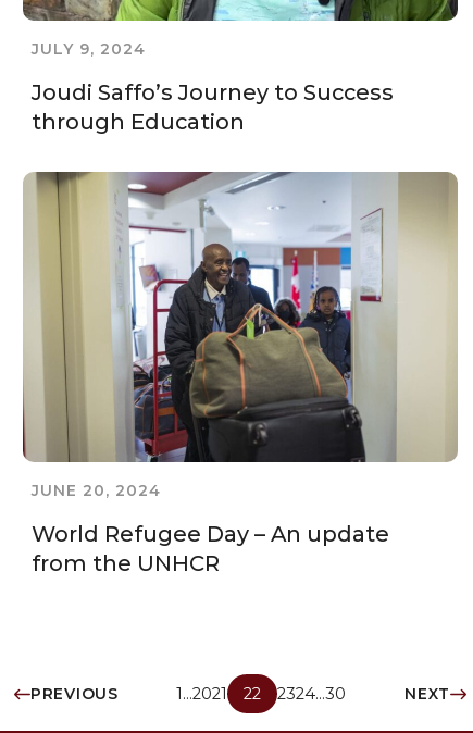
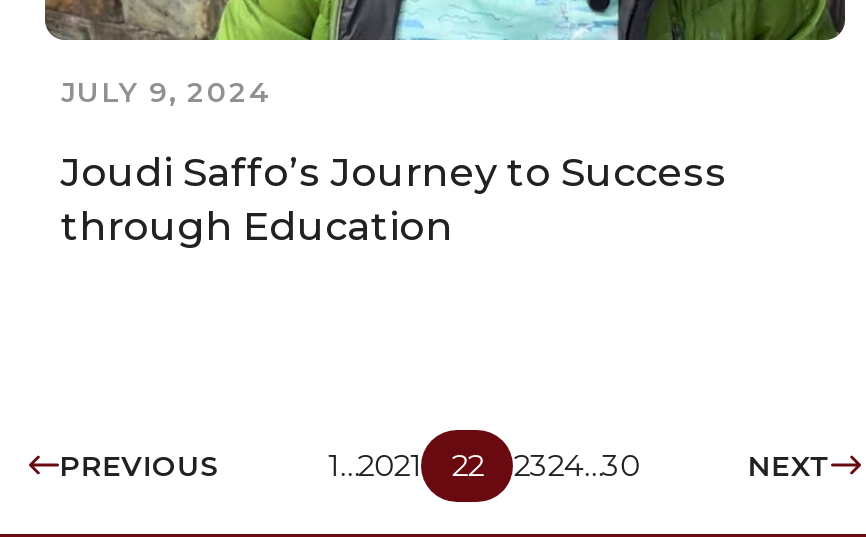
- [image]
- JUNE 20, 2024
- World Refugee Day – An update
- from the UNHCR
